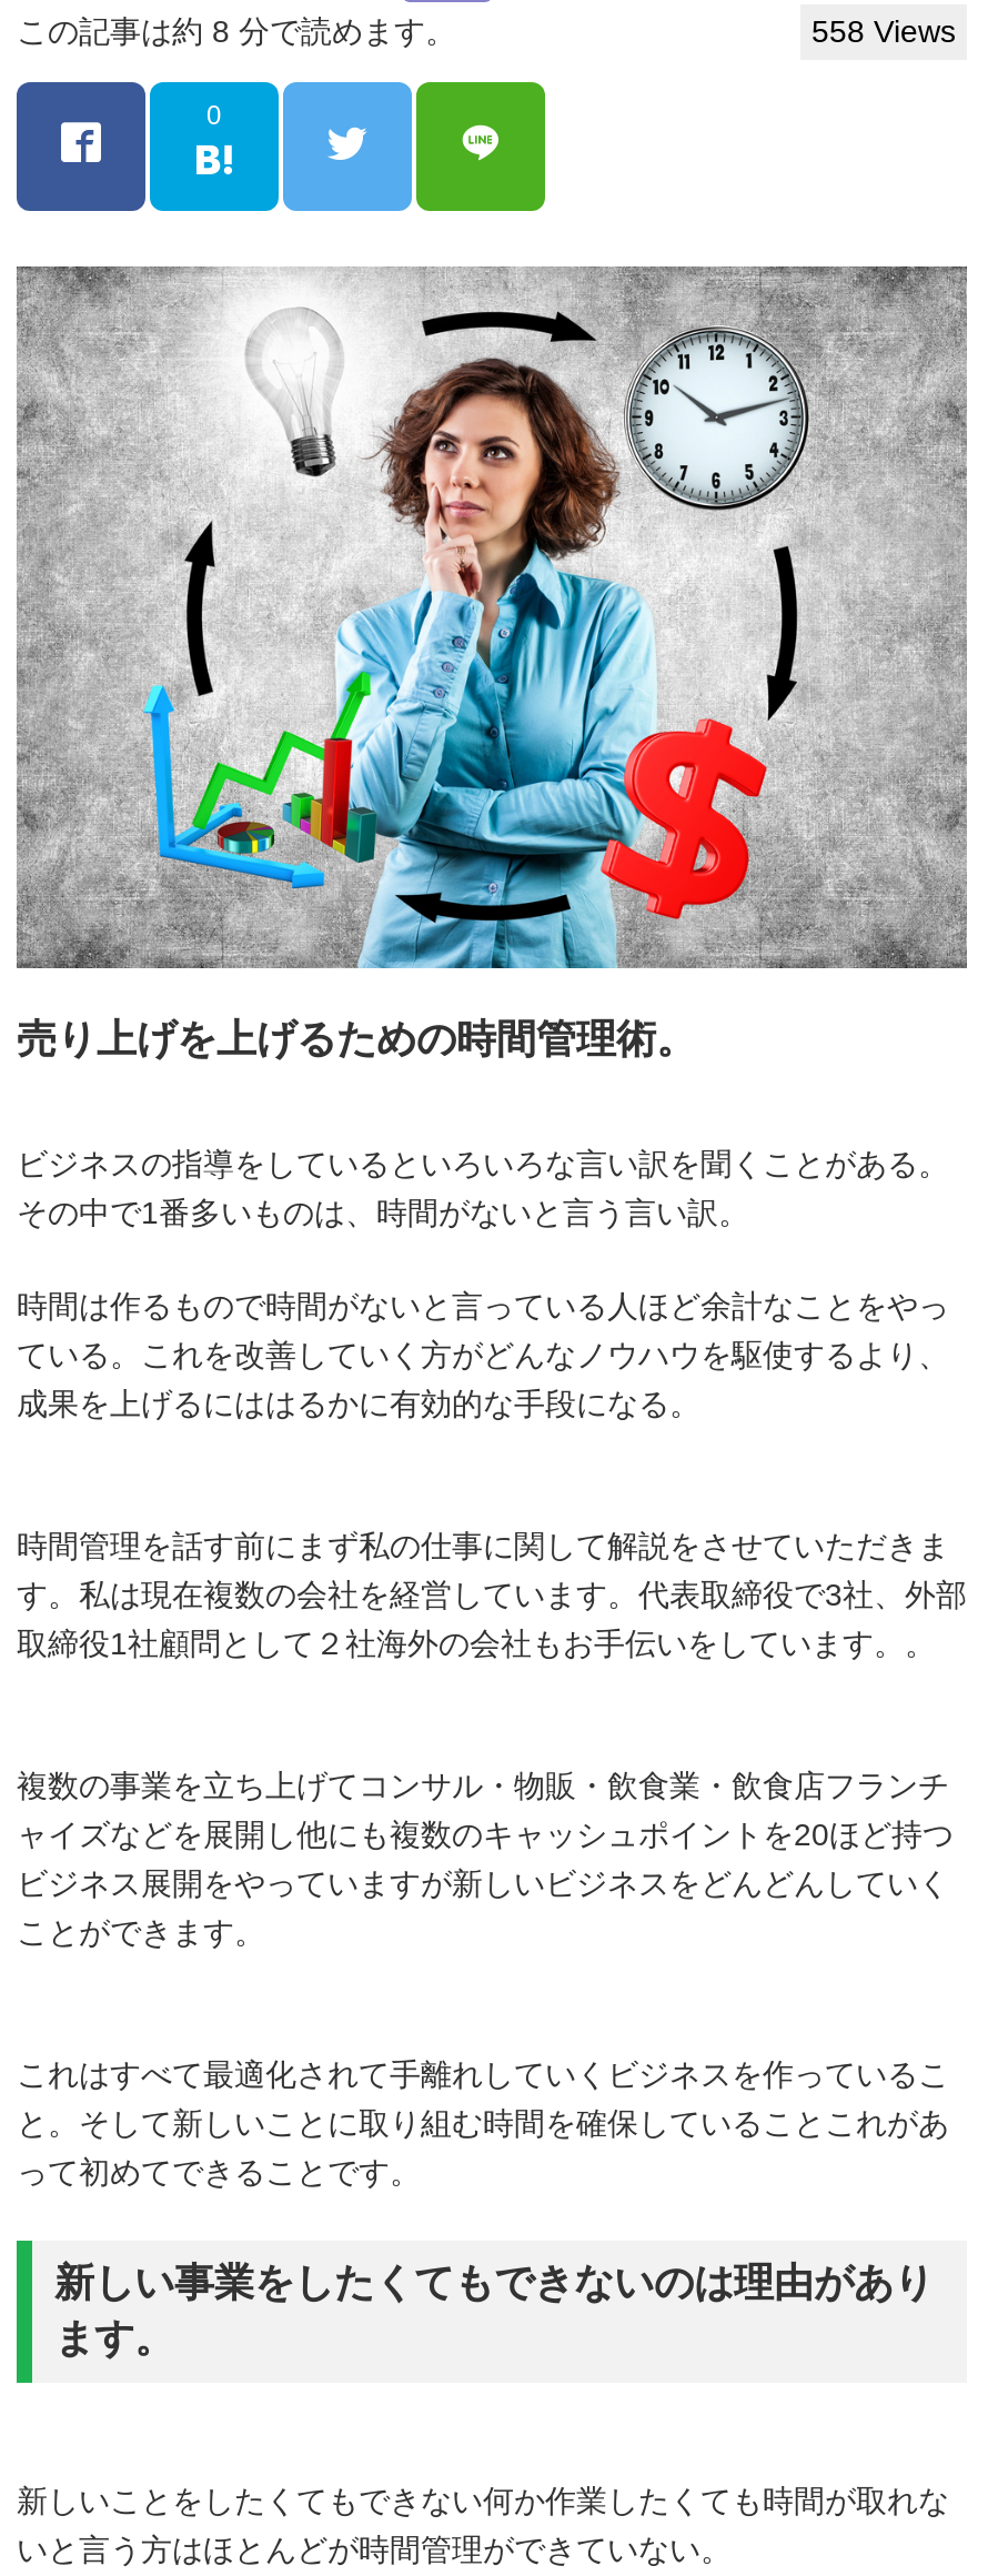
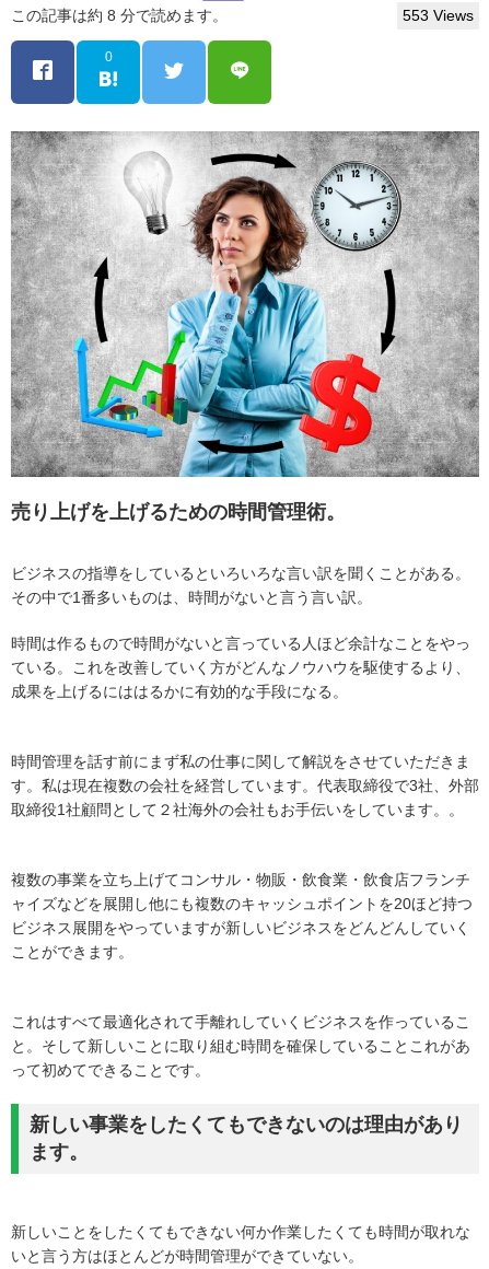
- 558 Views
+ 553 Views
